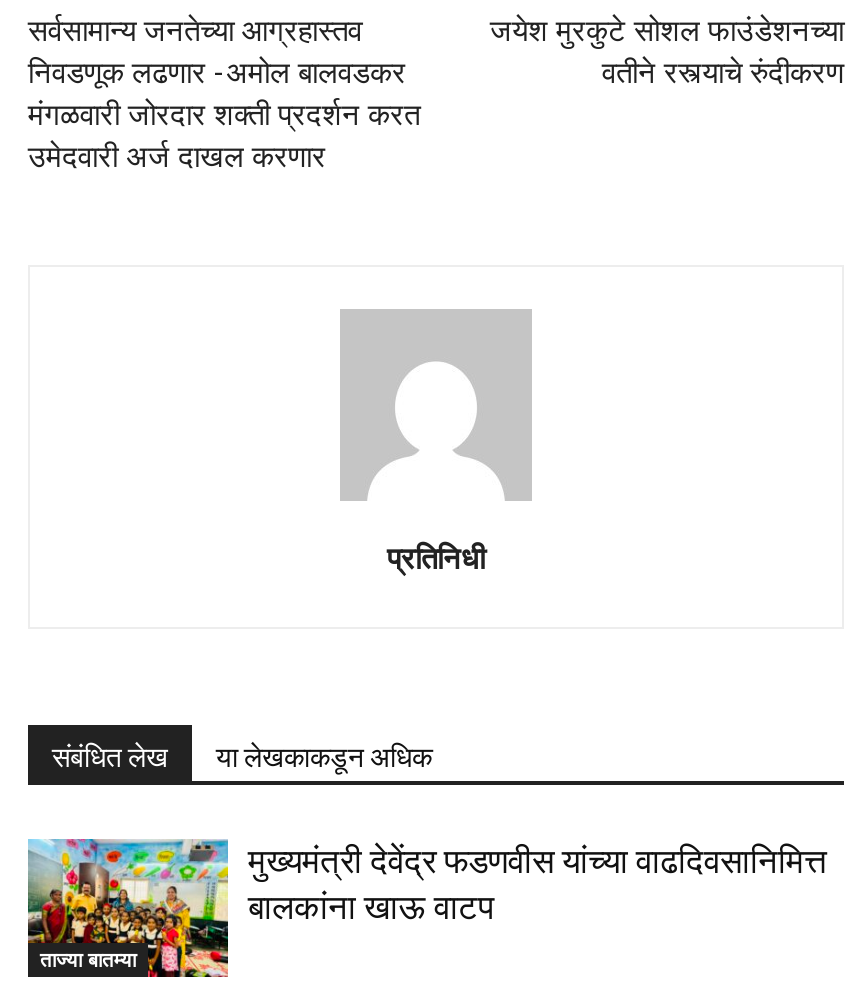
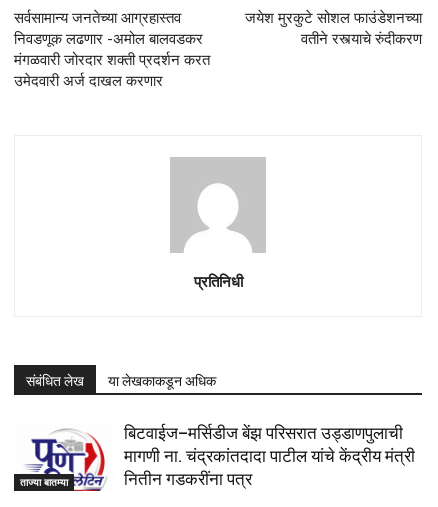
- [image]
- मुख्यमंत्री देवेंद्र फडणवीस यांच्या वाढदिवसानिमित्त
- बालकांना खाऊ वाटप
+ [image]
+ बिटवाईज–मर्सिडीज बेंझ परिसरात उड्डाणपुलाची
+ मागणी ना. चंद्रकांतदादा पाटील यांचे केंद्रीय मंत्री
+ नितीन गडकरींना पत्र
